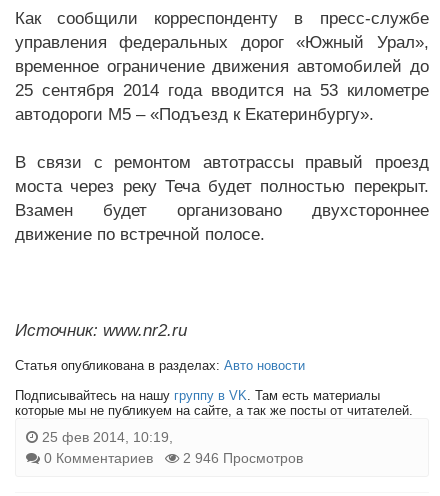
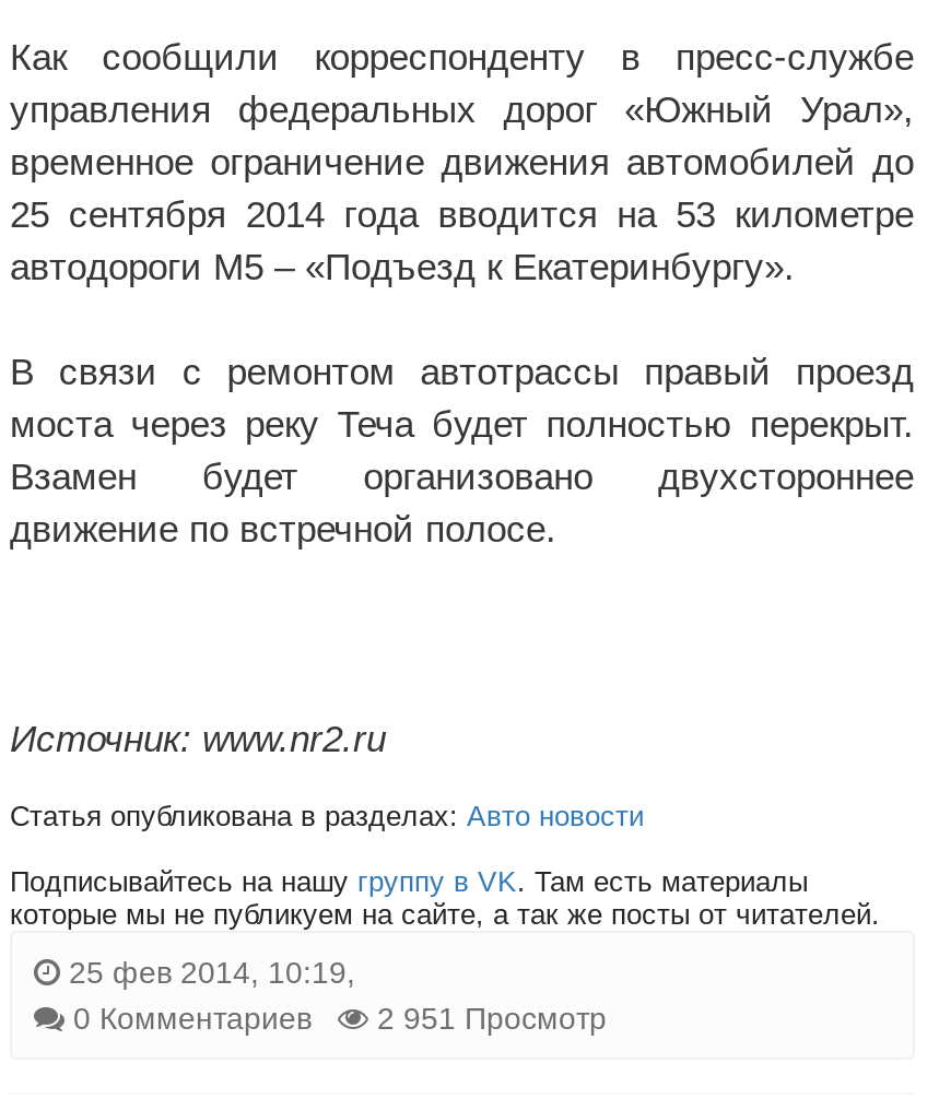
- 0 Комментариев 2 946 Просмотров
+ 0 Комментариев 2 951 Просмотр
